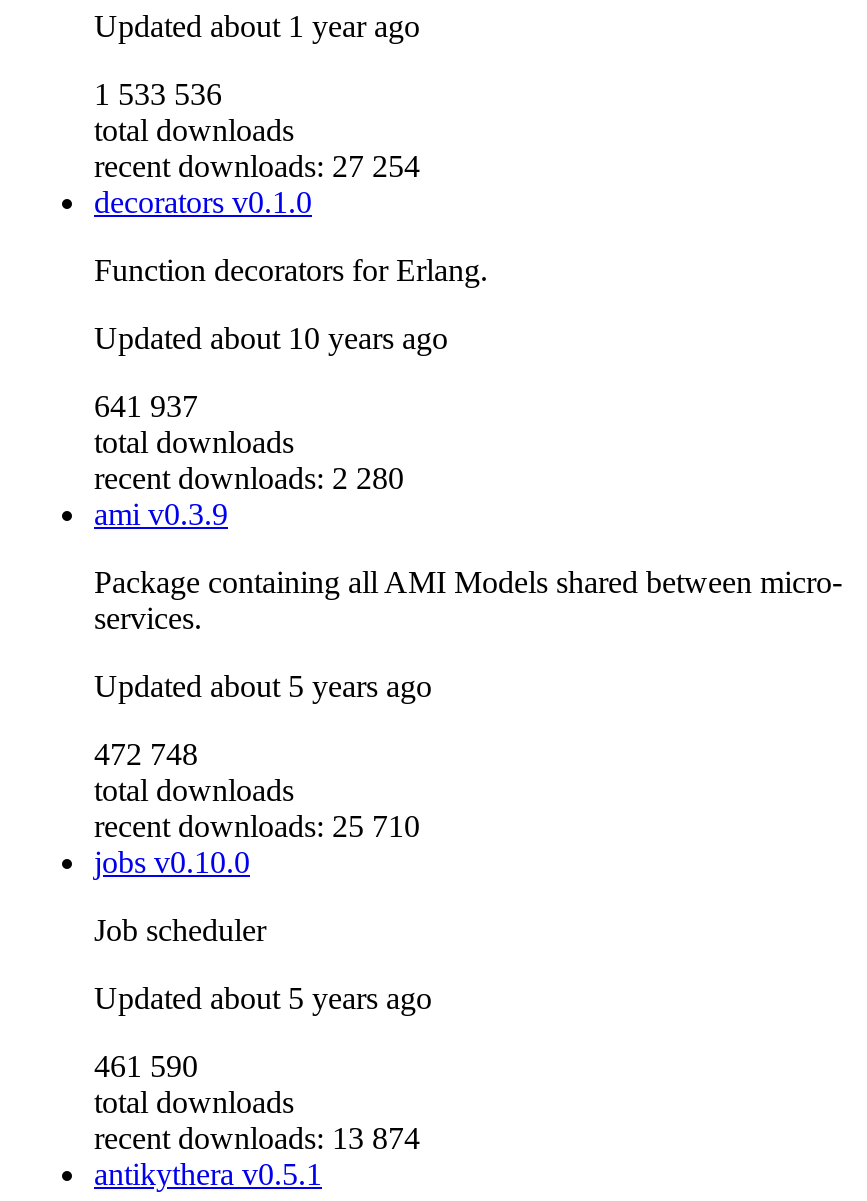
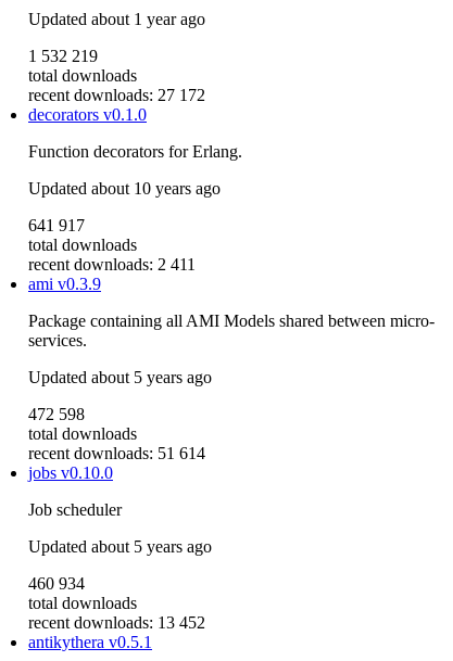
- 1 533 536
+ 1 532 219

- recent downloads: 27 254
+ recent downloads: 27 172

- 641 937
+ 641 917

- recent downloads: 2 280
+ recent downloads: 2 411

- 472 748
+ 472 598

- recent downloads: 25 710
+ recent downloads: 51 614

- 461 590
+ 460 934

- recent downloads: 13 874
+ recent downloads: 13 452
